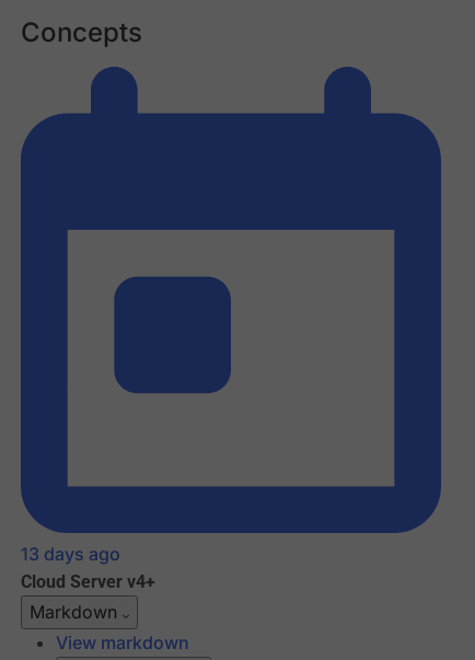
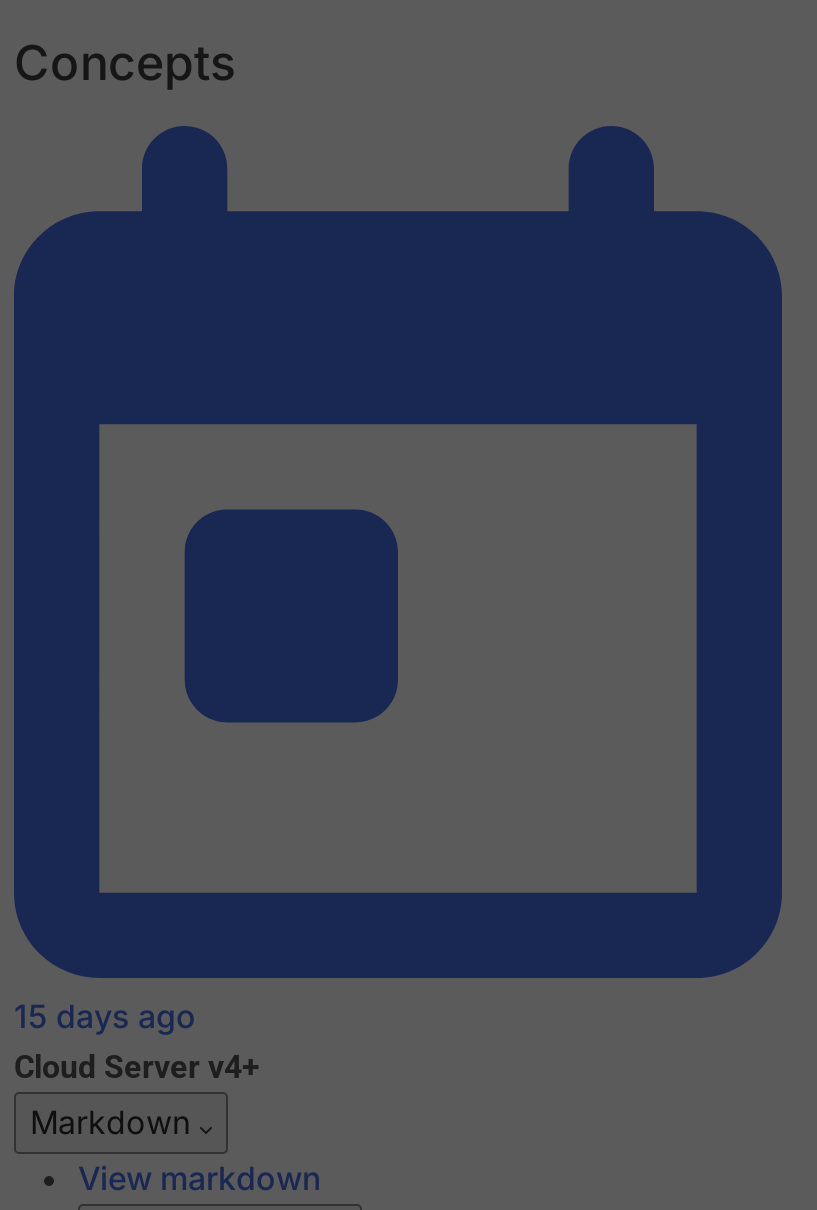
- 13 days ago
+ 15 days ago
